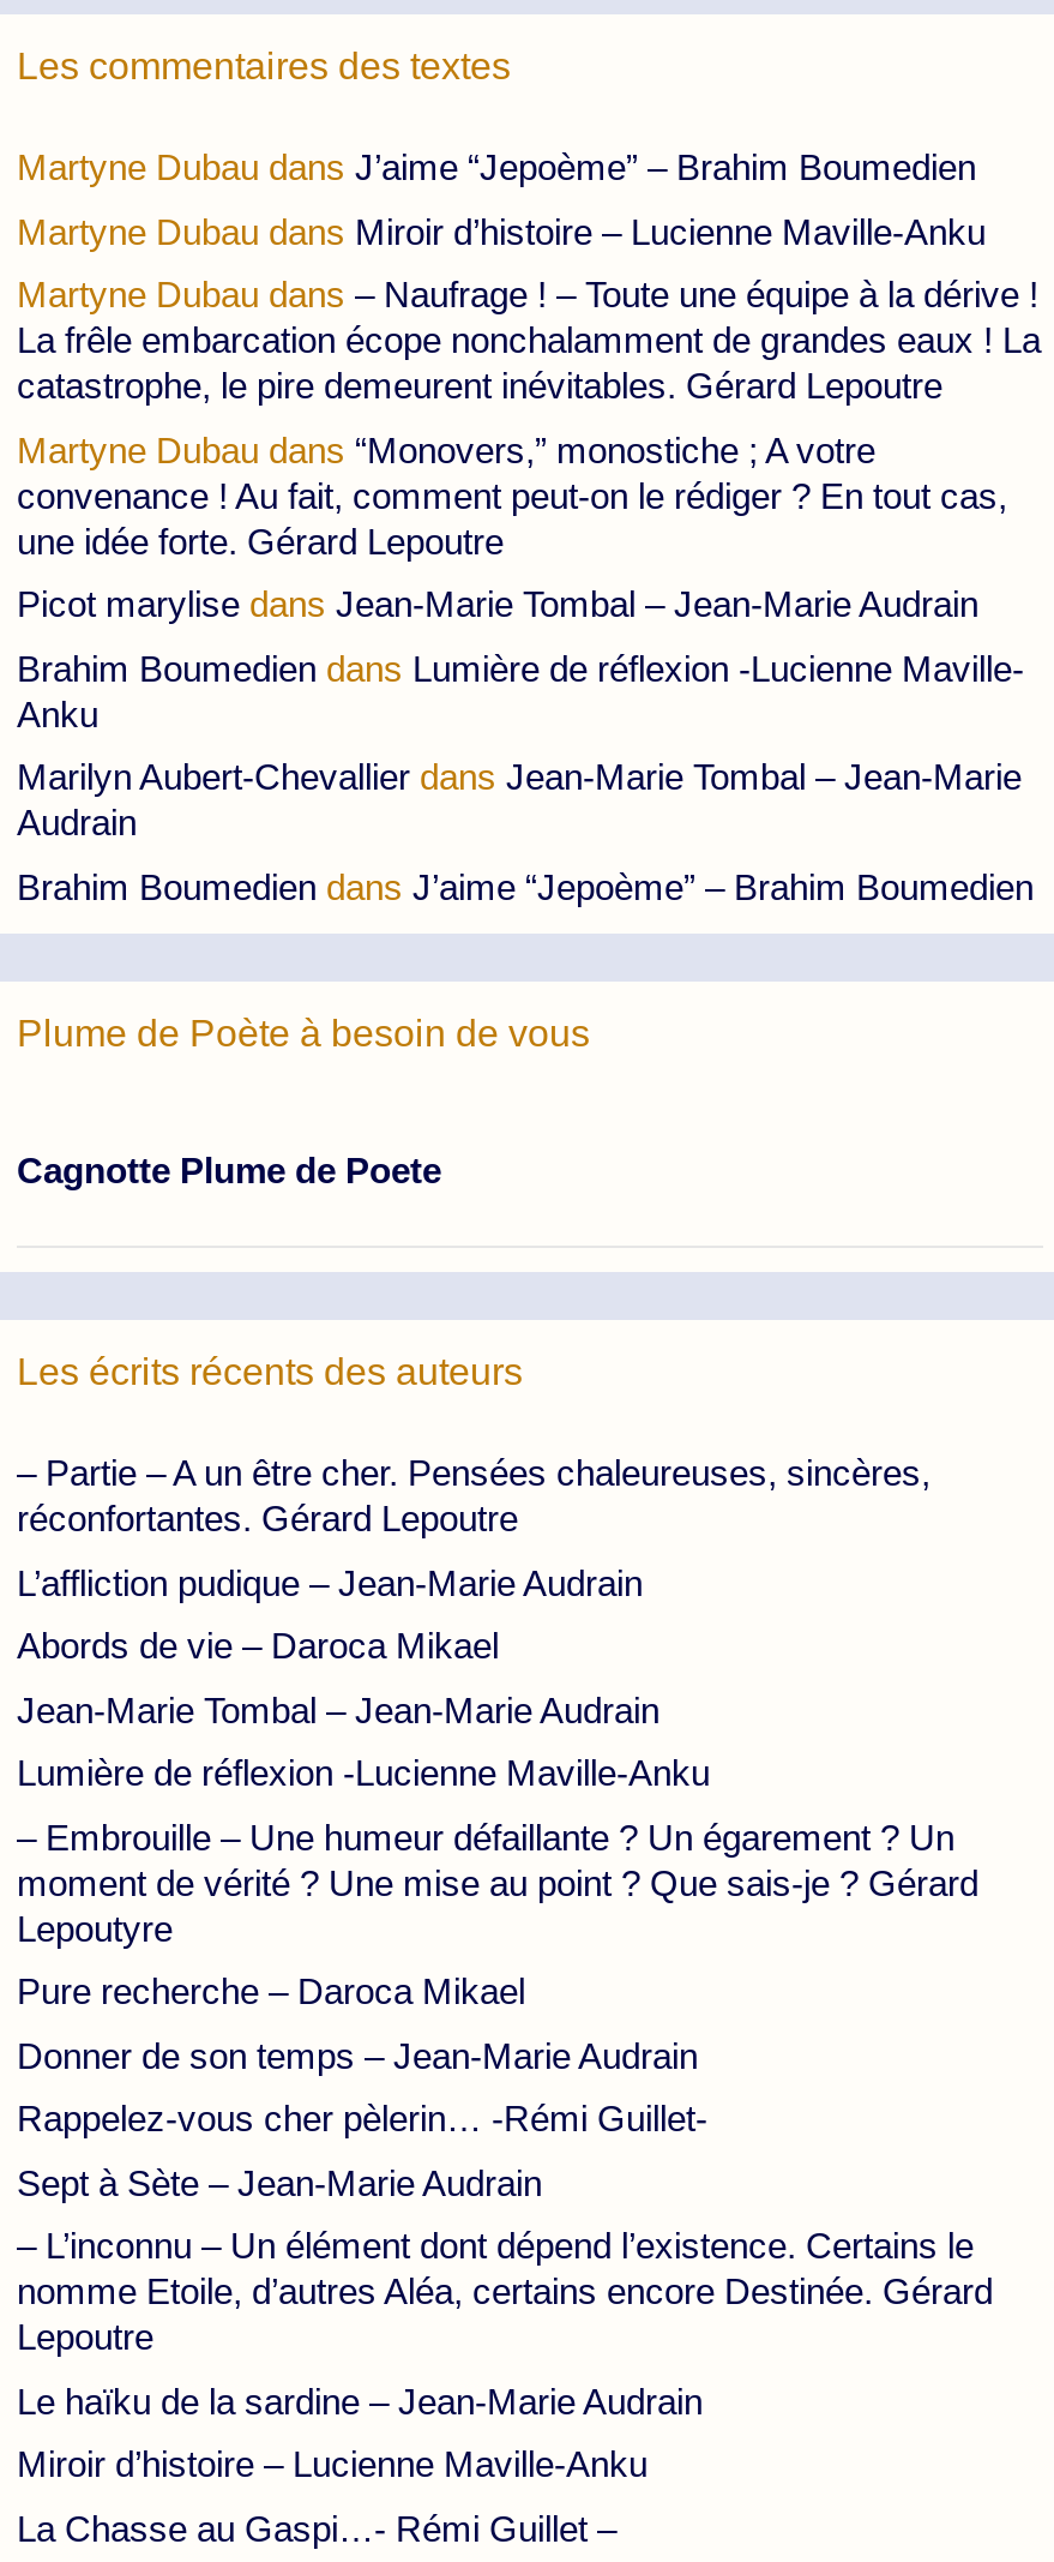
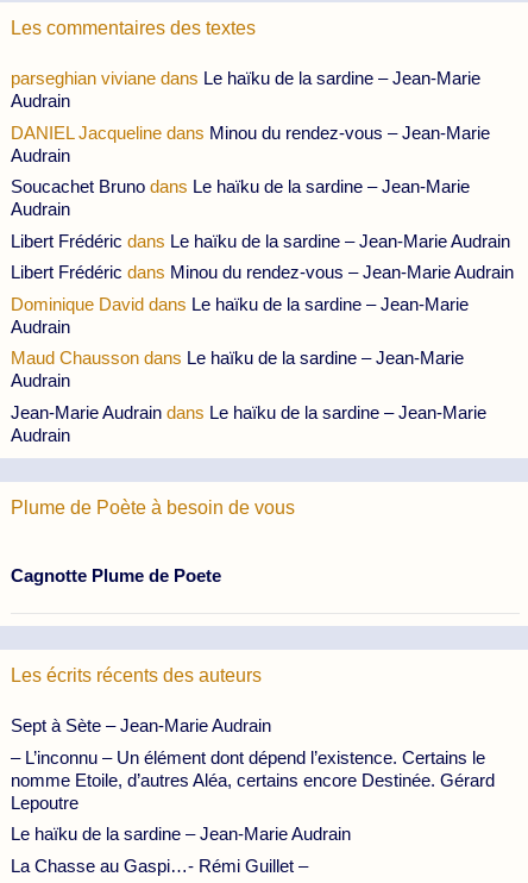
- Martyne Dubau dans J’aime “Jepoème” – Brahim Boumedien
- Martyne Dubau dans Miroir d’histoire – Lucienne Maville-Anku
- Martyne Dubau dans – Naufrage ! – Toute une équipe à la dérive !
- La frêle embarcation écope nonchalamment de grandes eaux ! La
- catastrophe, le pire demeurent inévitables. Gérard Lepoutre
- Martyne Dubau dans “Monovers,” monostiche ; A votre
- convenance ! Au fait, comment peut-on le rédiger ? En tout cas,
- une idée forte. Gérard Lepoutre
- Picot marylise dans Jean-Marie Tombal – Jean-Marie Audrain
- Brahim Boumedien dans Lumière de réflexion -Lucienne Maville-
- Anku
- Marilyn Aubert-Chevallier dans Jean-Marie Tombal – Jean-Marie
+ parseghian viviane dans Le haïku de la sardine – Jean-Marie

- Brahim Boumedien dans J’aime “Jepoème” – Brahim Boumedien
+ DANIEL Jacqueline dans Minou du rendez-vous – Jean-Marie
+ Audrain
+ Soucachet Bruno dans Le haïku de la sardine – Jean-Marie
+ Audrain
+ Libert Frédéric dans Le haïku de la sardine – Jean-Marie Audrain
+ Libert Frédéric dans Minou du rendez-vous – Jean-Marie Audrain
+ Dominique David dans Le haïku de la sardine – Jean-Marie
+ Audrain
+ Maud Chausson dans Le haïku de la sardine – Jean-Marie
+ Audrain
+ Jean-Marie Audrain dans Le haïku de la sardine – Jean-Marie
+ Audrain

- – Partie – A un être cher. Pensées chaleureuses, sincères,
- réconfortantes. Gérard Lepoutre
- L’affliction pudique – Jean-Marie Audrain
- Abords de vie – Daroca Mikael
- Jean-Marie Tombal – Jean-Marie Audrain
- Lumière de réflexion -Lucienne Maville-Anku
- – Embrouille – Une humeur défaillante ? Un égarement ? Un
- moment de vérité ? Une mise au point ? Que sais-je ? Gérard
- Lepoutyre
- Pure recherche – Daroca Mikael
- Donner de son temps – Jean-Marie Audrain
- Rappelez-vous cher pèlerin… -Rémi Guillet-

- Miroir d’histoire – Lucienne Maville-Anku
